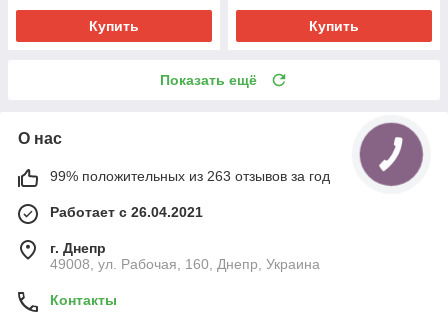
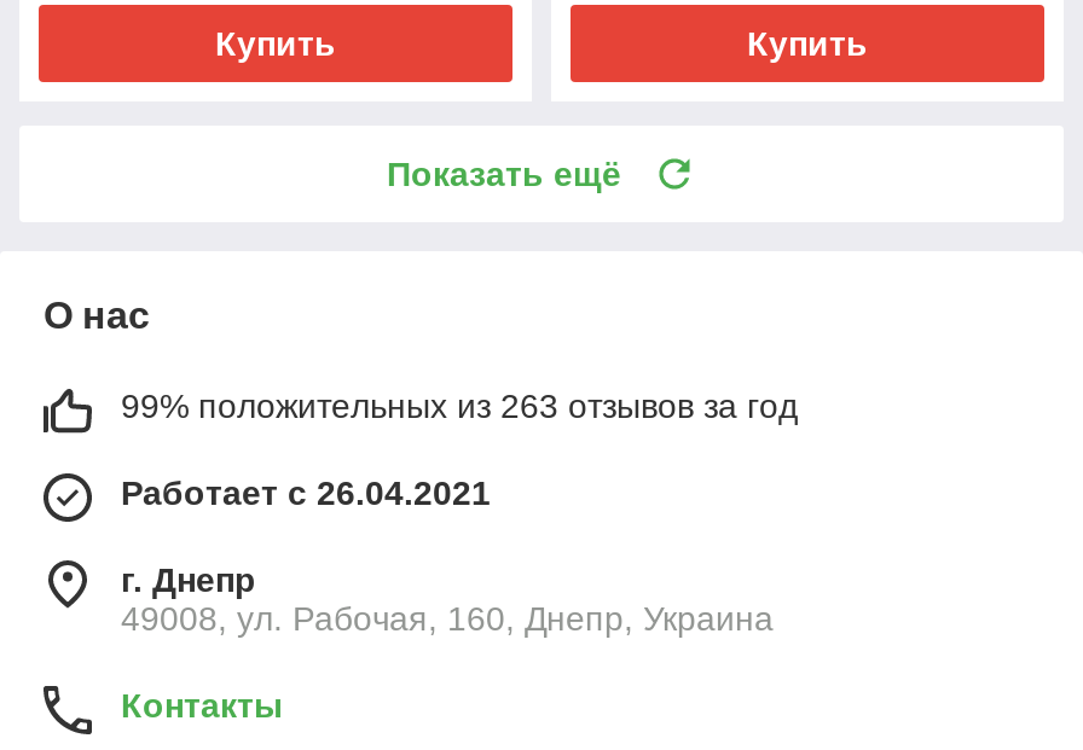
- [image]
